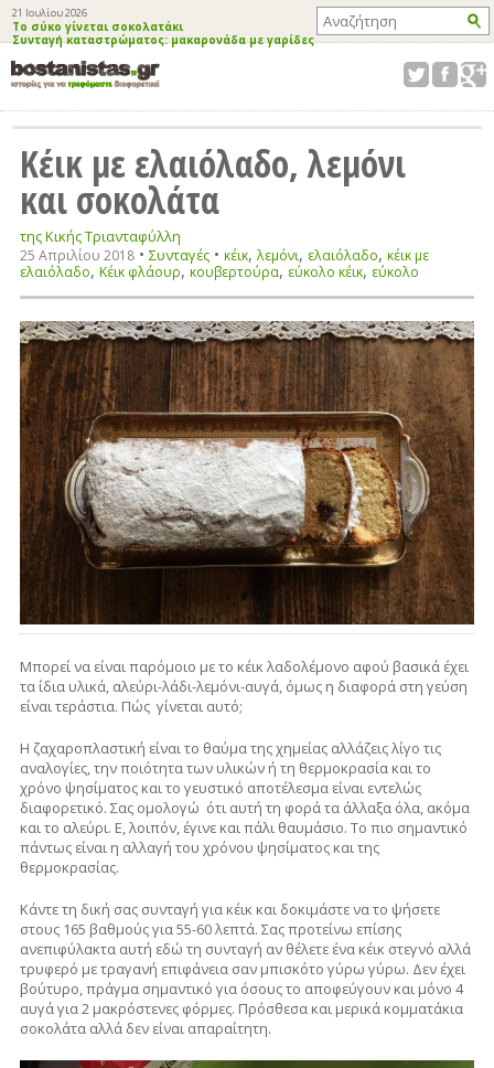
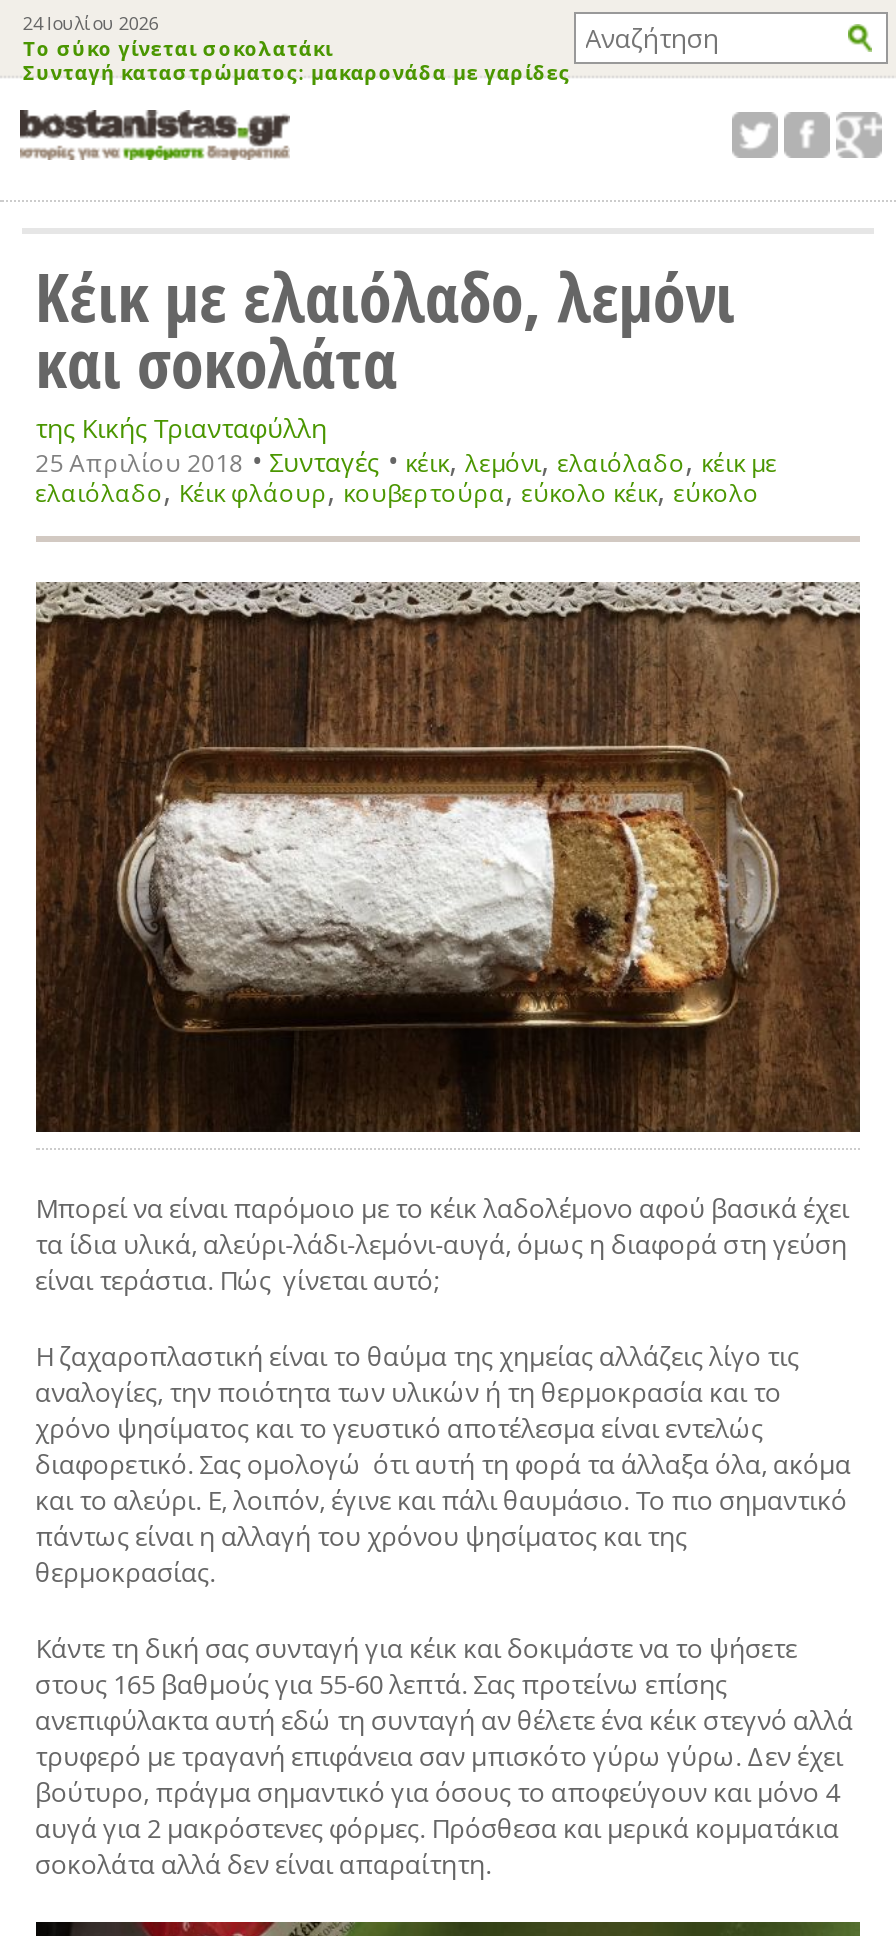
- 21 Ιουλίου 2026
+ 24 Ιουλίου 2026
